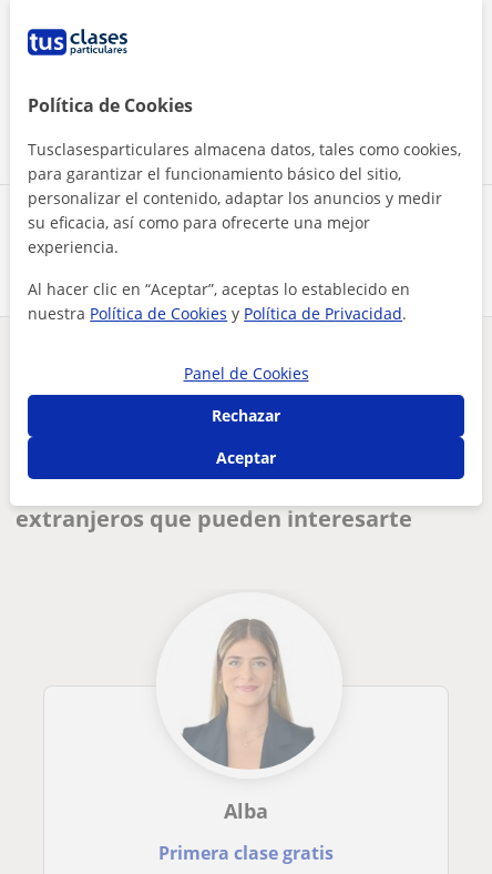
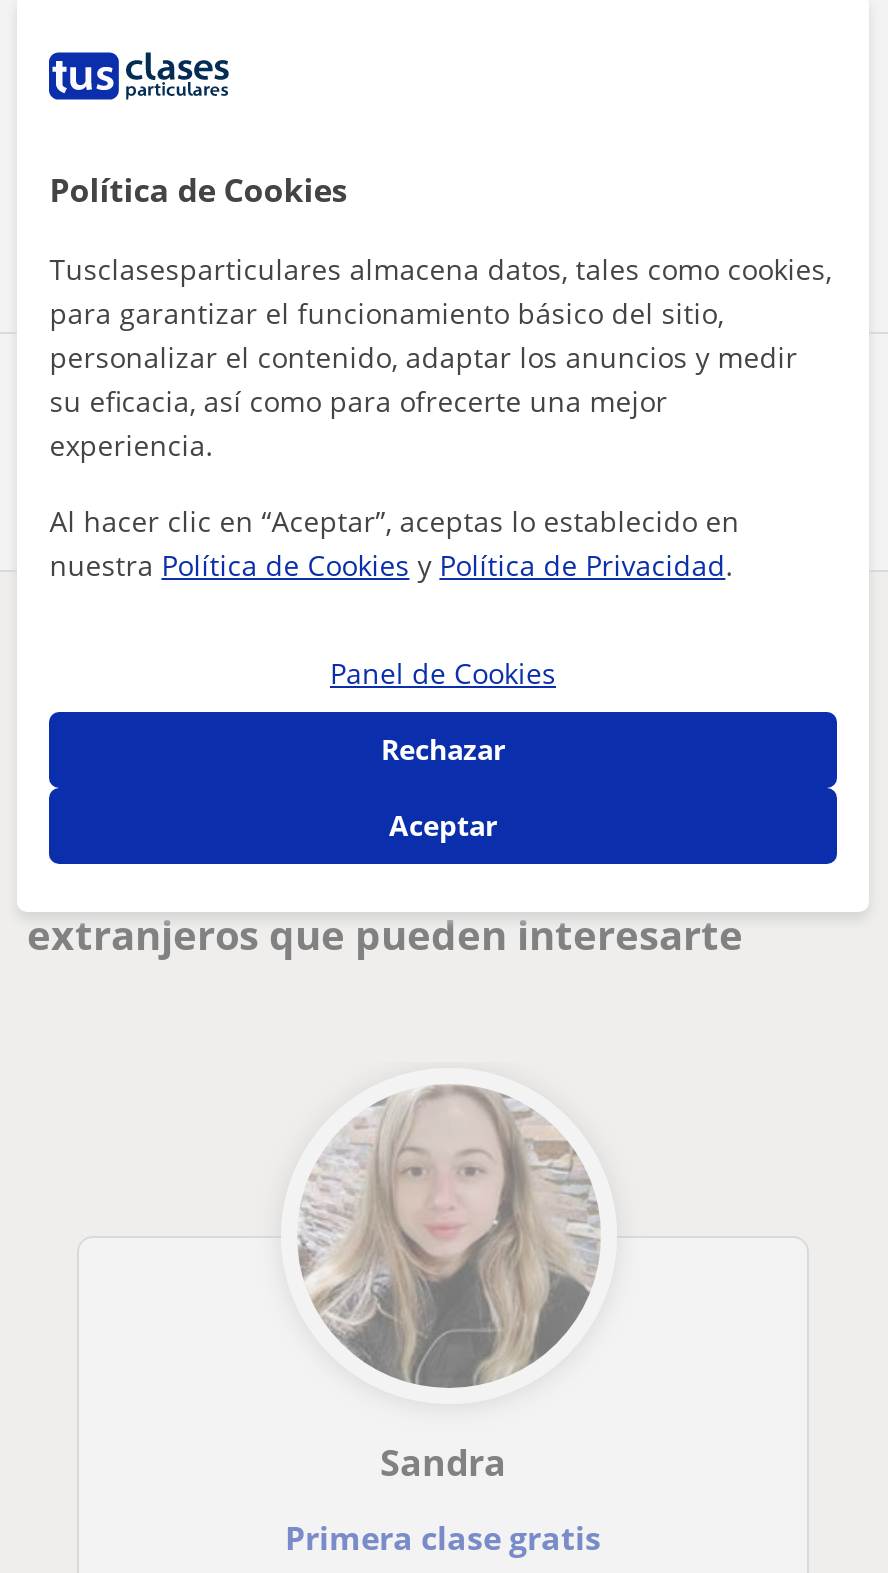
- [image]
- Alba
+ [image]
+ Sandra
